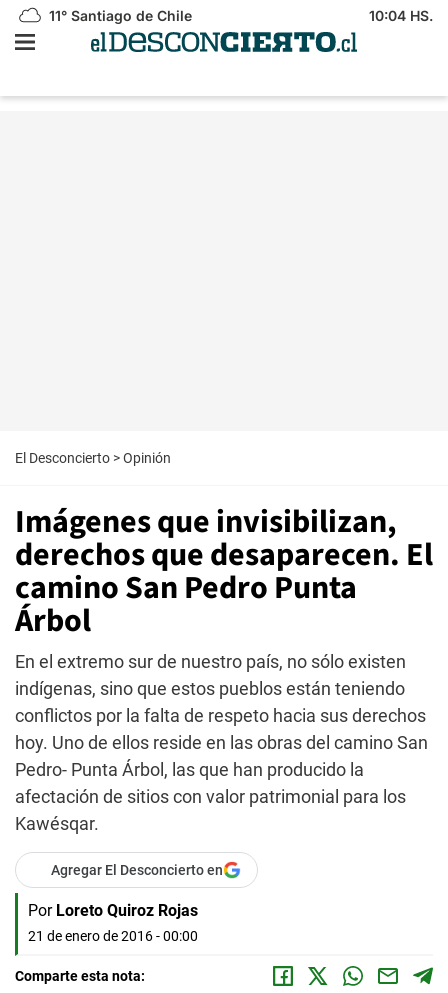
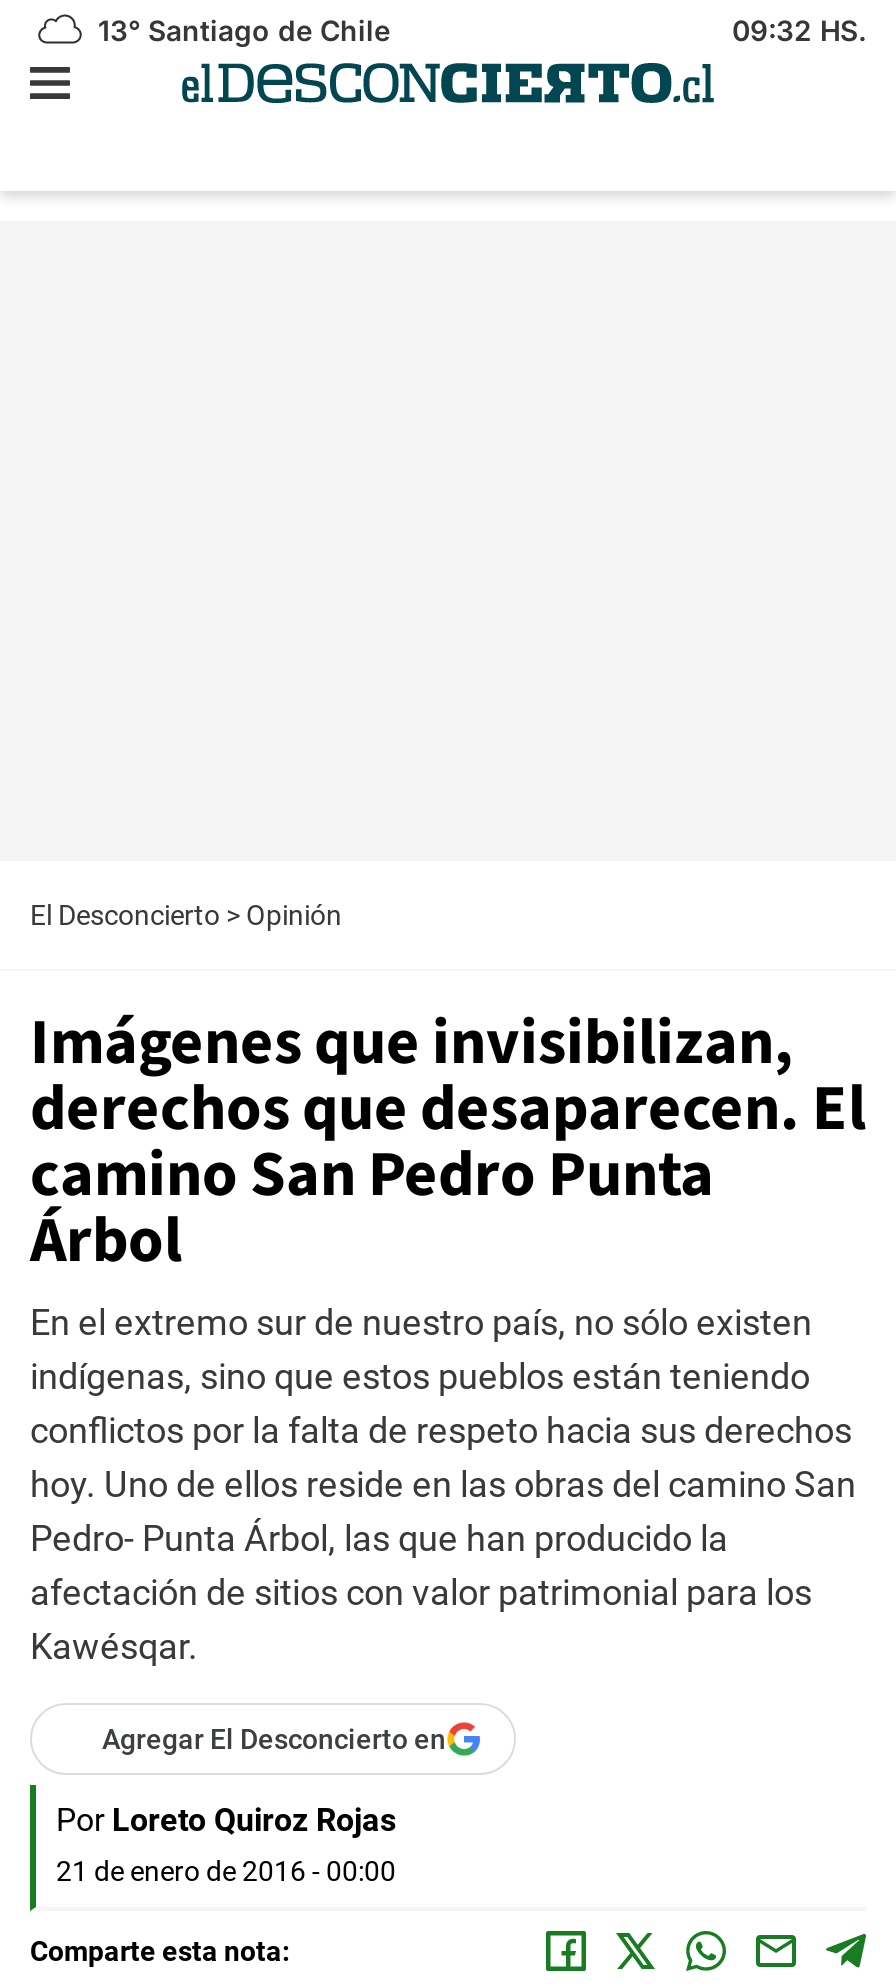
- 11° Santiago de Chile
+ 13° Santiago de Chile

- 10:04 HS.
+ 09:32 HS.
